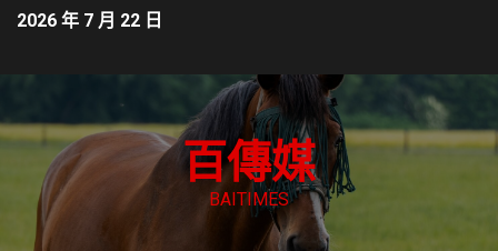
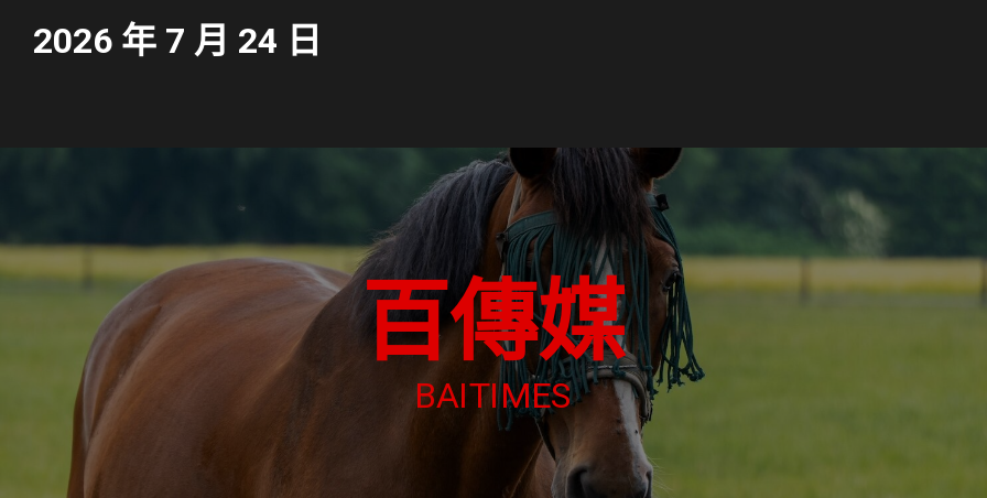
- 2026 年 7 月 22 日
+ 2026 年 7 月 24 日
